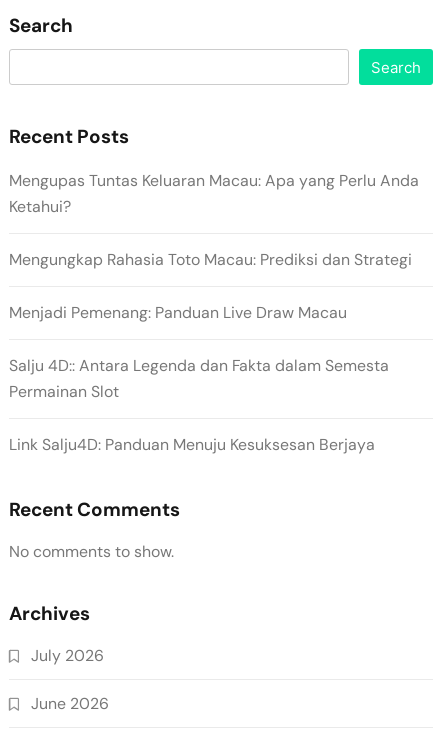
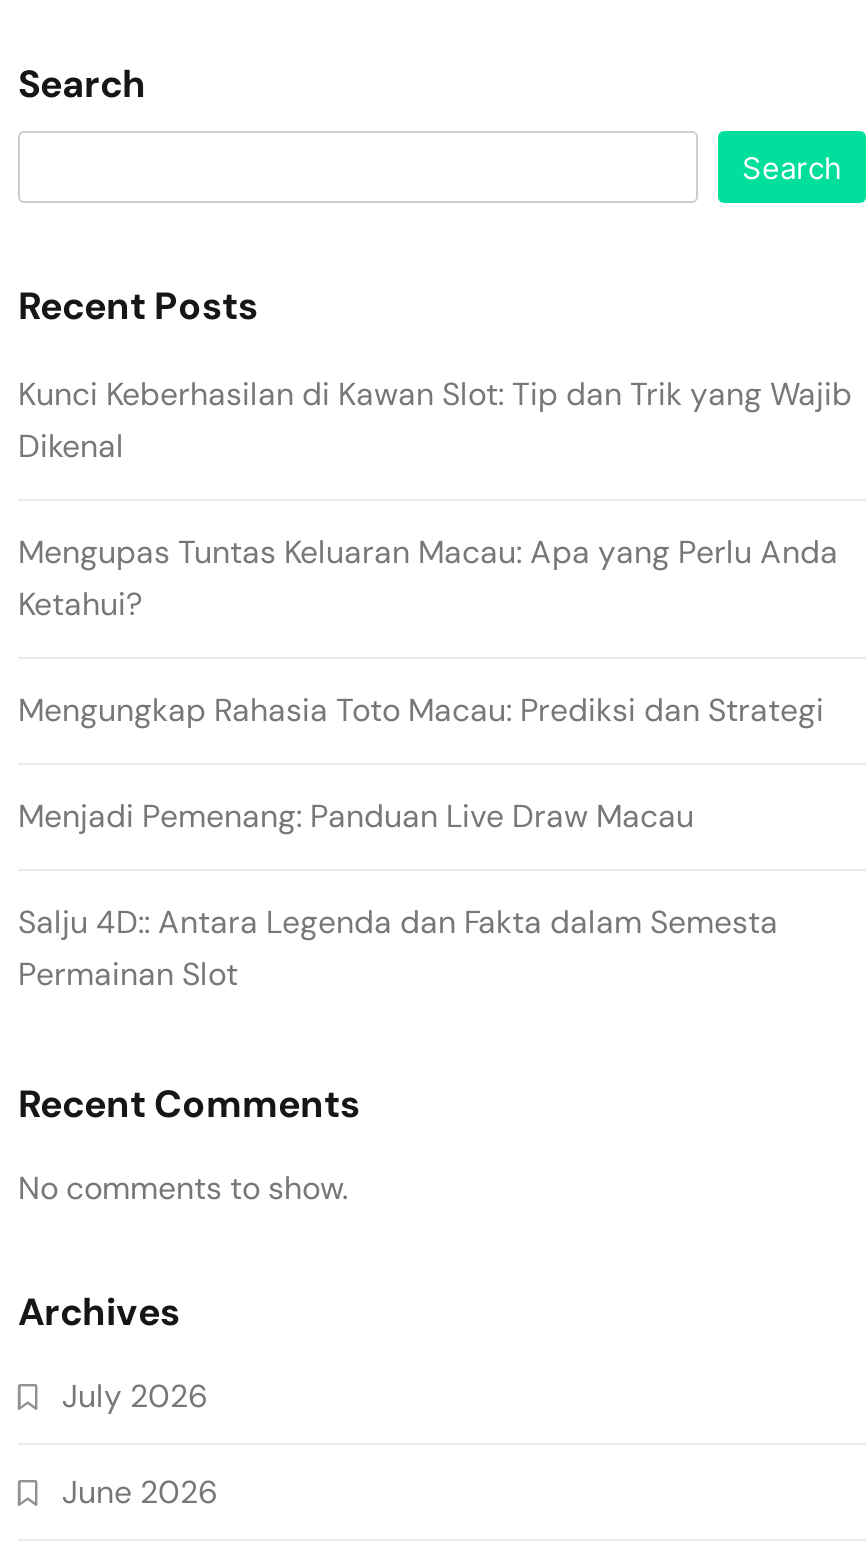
+ Kunci Keberhasilan di Kawan Slot: Tip dan Trik yang Wajib
+ Dikenal

moved down: Mengupas Tuntas Keluaran Macau: Apa yang Perlu Anda | Ketahui? | Mengungkap Rahasia Toto Macau: Prediksi dan Strategi | Menjadi Pemenang: Panduan Live Draw Macau | Salju 4D:: Antara Legenda dan Fakta dalam Semesta | Permainan Slot

- Link Salju4D: Panduan Menuju Kesuksesan Berjaya
